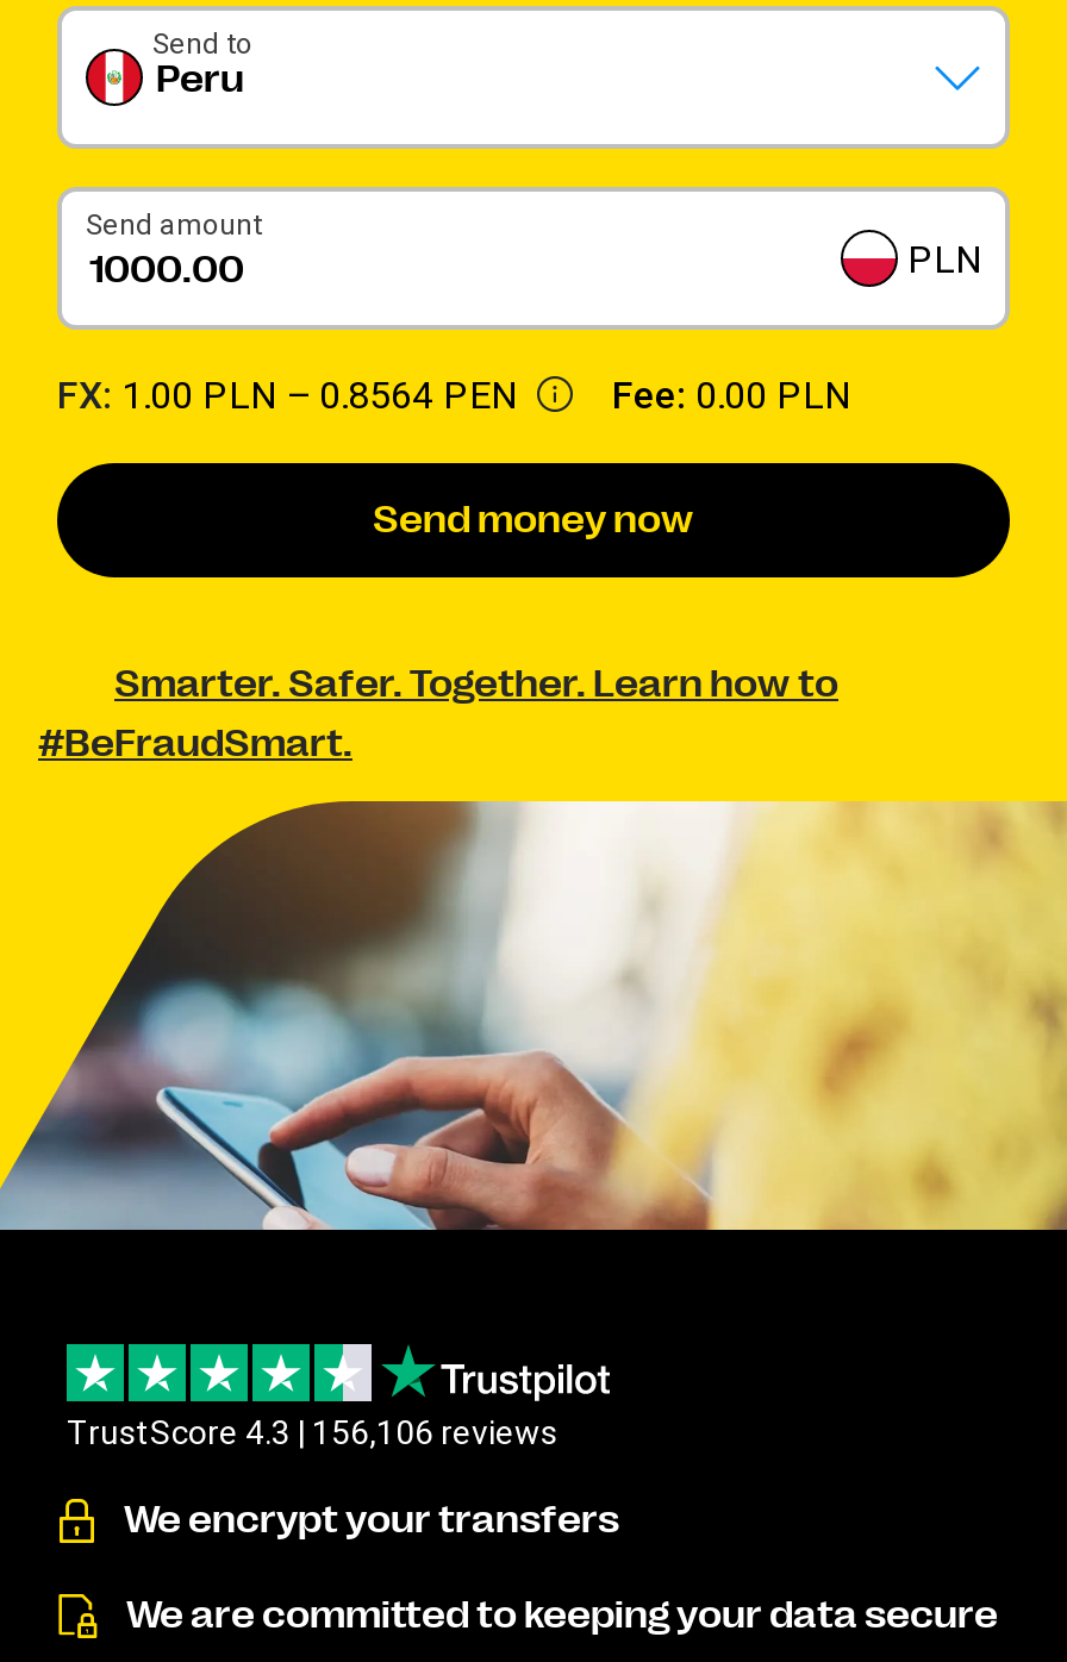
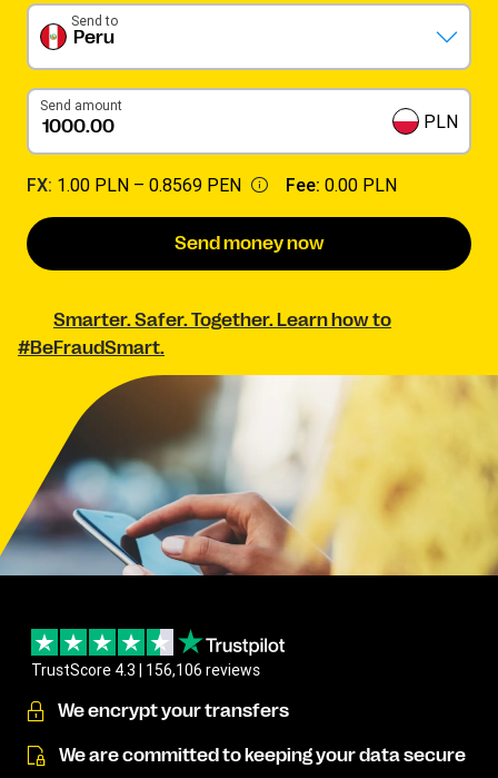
- FX: 1.00 PLN – 0.8564 PEN Fee: 0.00 PLN
+ FX: 1.00 PLN – 0.8569 PEN Fee: 0.00 PLN
